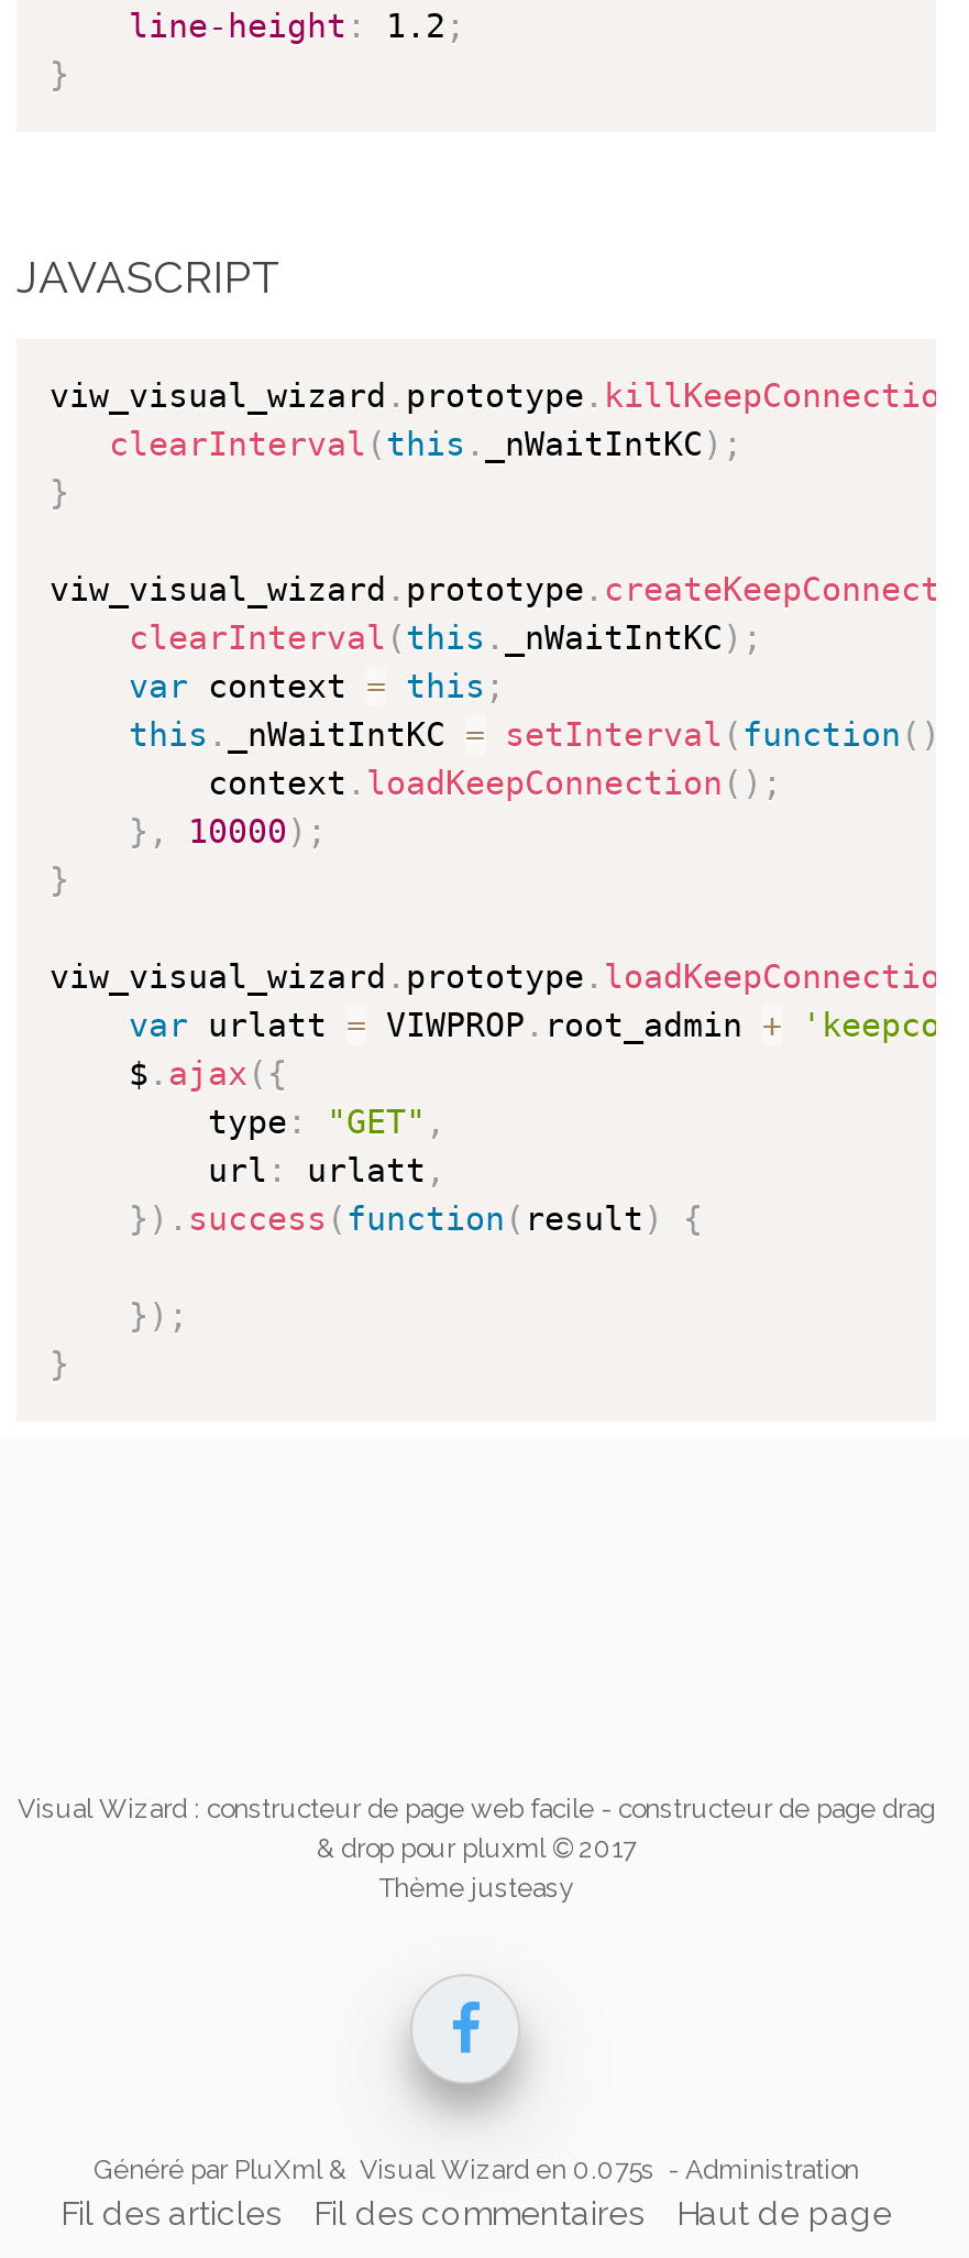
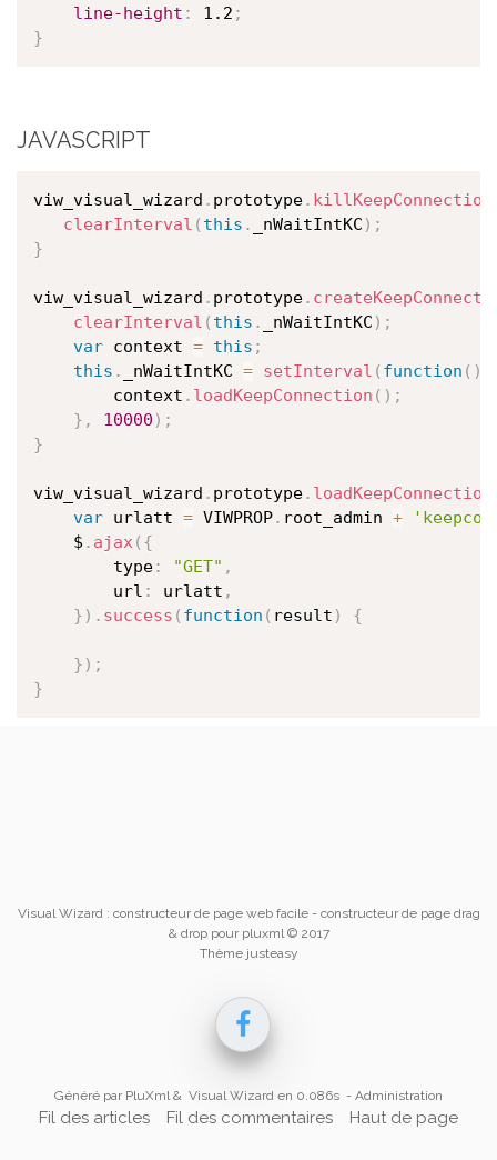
- Généré par PluXml & Visual Wizard en 0.075s - Administration
+ Généré par PluXml & Visual Wizard en 0.086s - Administration
